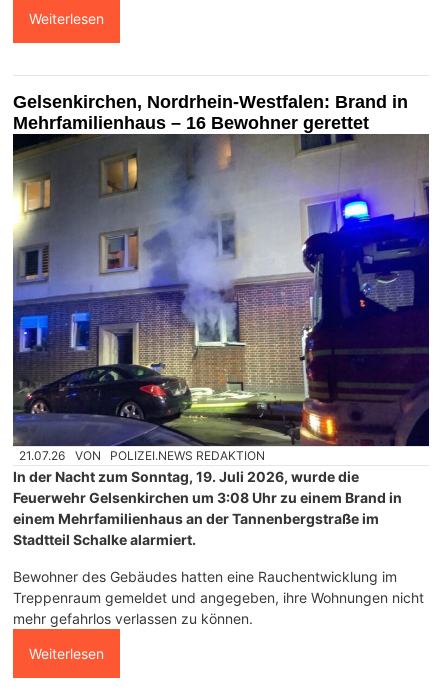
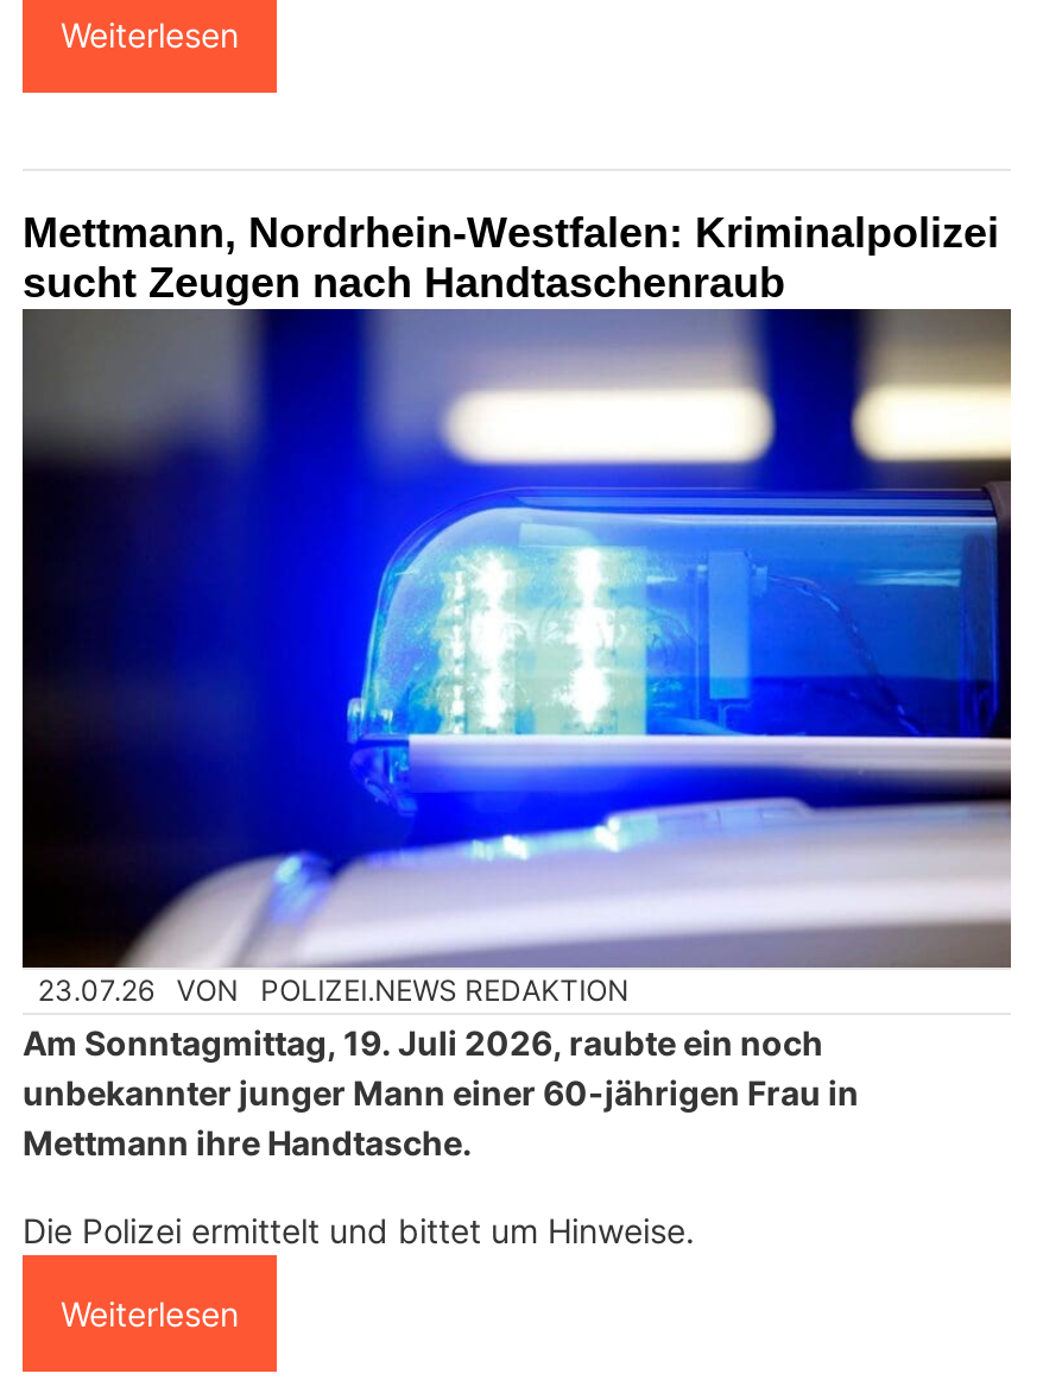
- Gelsenkirchen, Nordrhein-Westfalen: Brand in
- Mehrfamilienhaus – 16 Bewohner gerettet
+ Mettmann, Nordrhein-Westfalen: Kriminalpolizei
+ sucht Zeugen nach Handtaschenraub

- [image]
- 21.07.26 VON POLIZEI.NEWS REDAKTION
+ [image]
+ 23.07.26 VON POLIZEI.NEWS REDAKTION

- In der Nacht zum Sonntag, 19. Juli 2026, wurde die
- Feuerwehr Gelsenkirchen um 3:08 Uhr zu einem Brand in
- einem Mehrfamilienhaus an der Tannenbergstraße im
- Stadtteil Schalke alarmiert.
+ Am Sonntagmittag, 19. Juli 2026, raubte ein noch
+ unbekannter junger Mann einer 60-jährigen Frau in
+ Mettmann ihre Handtasche.

- Bewohner des Gebäudes hatten eine Rauchentwicklung im
- Treppenraum gemeldet und angegeben, ihre Wohnungen nicht
- mehr gefahrlos verlassen zu können.
+ Die Polizei ermittelt und bittet um Hinweise.
